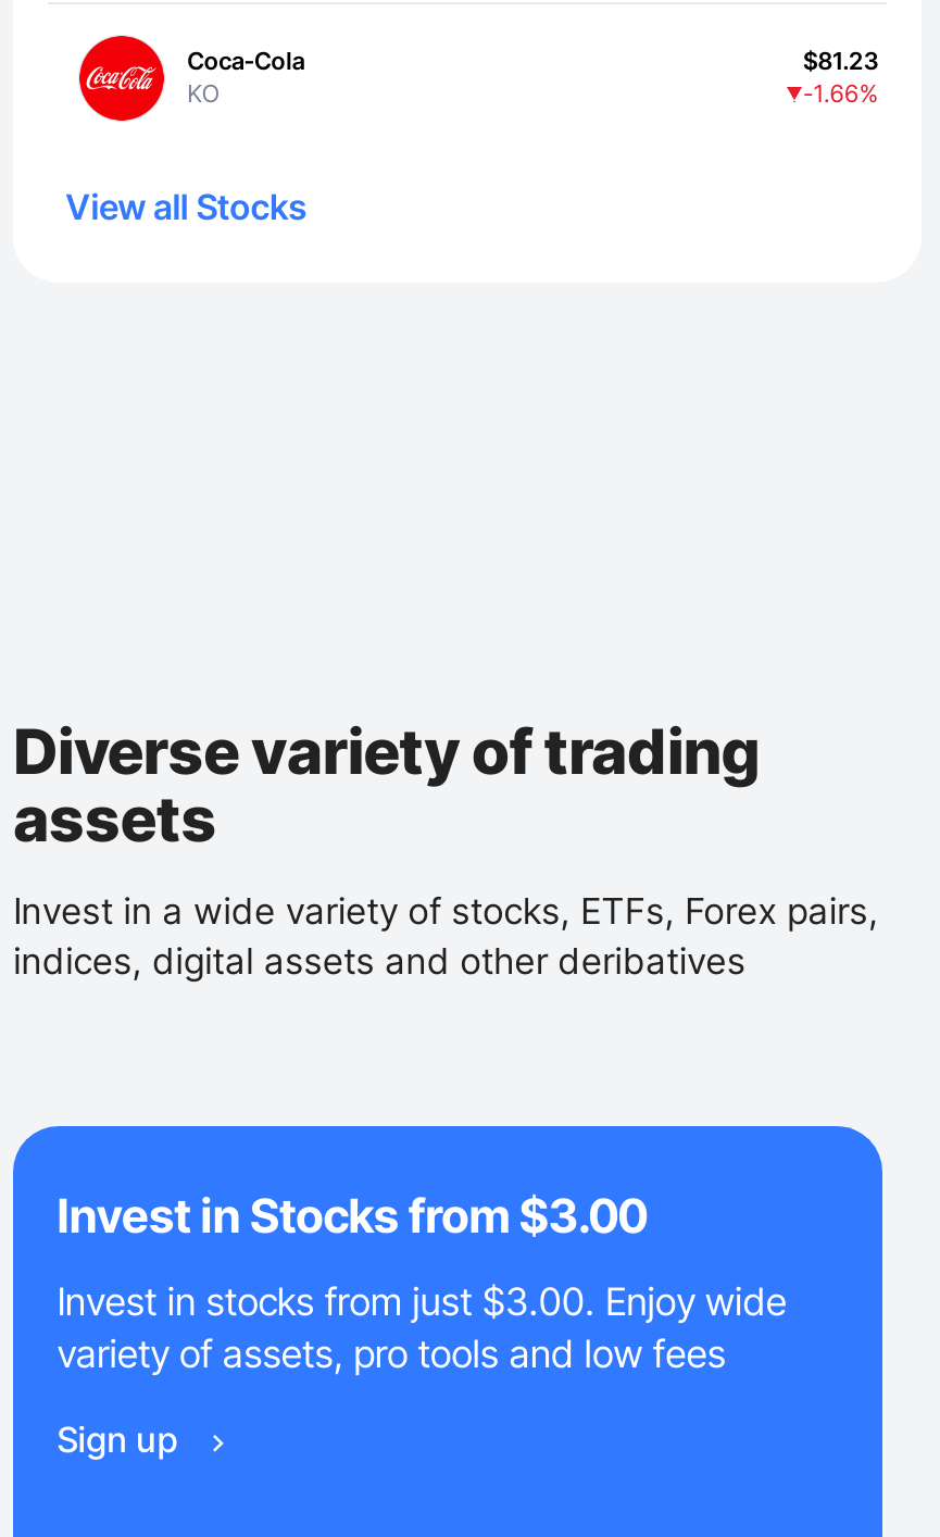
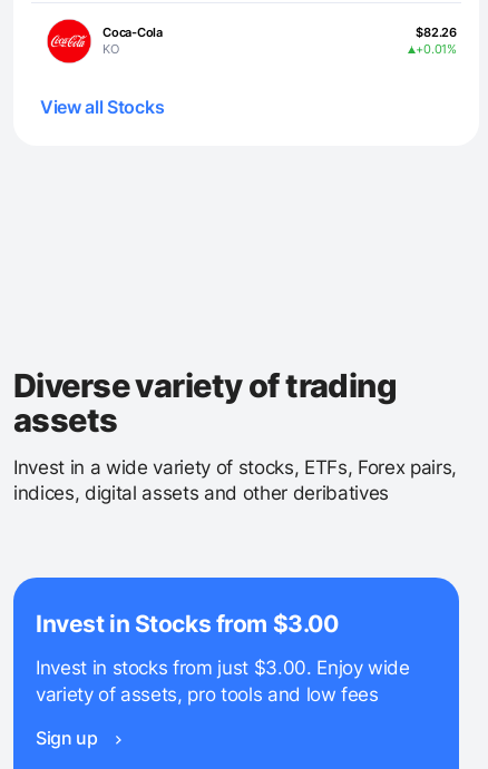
- $81.23
+ $82.26

- -1.66%
+ +0.01%
